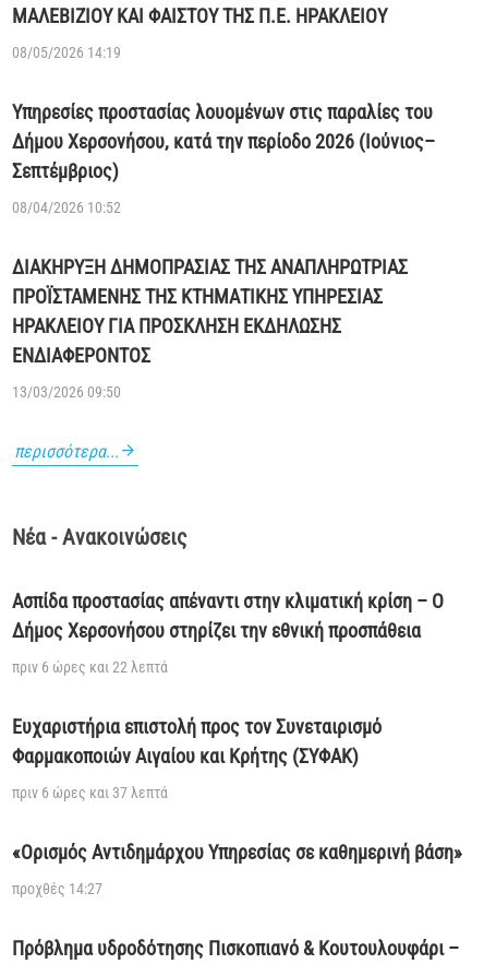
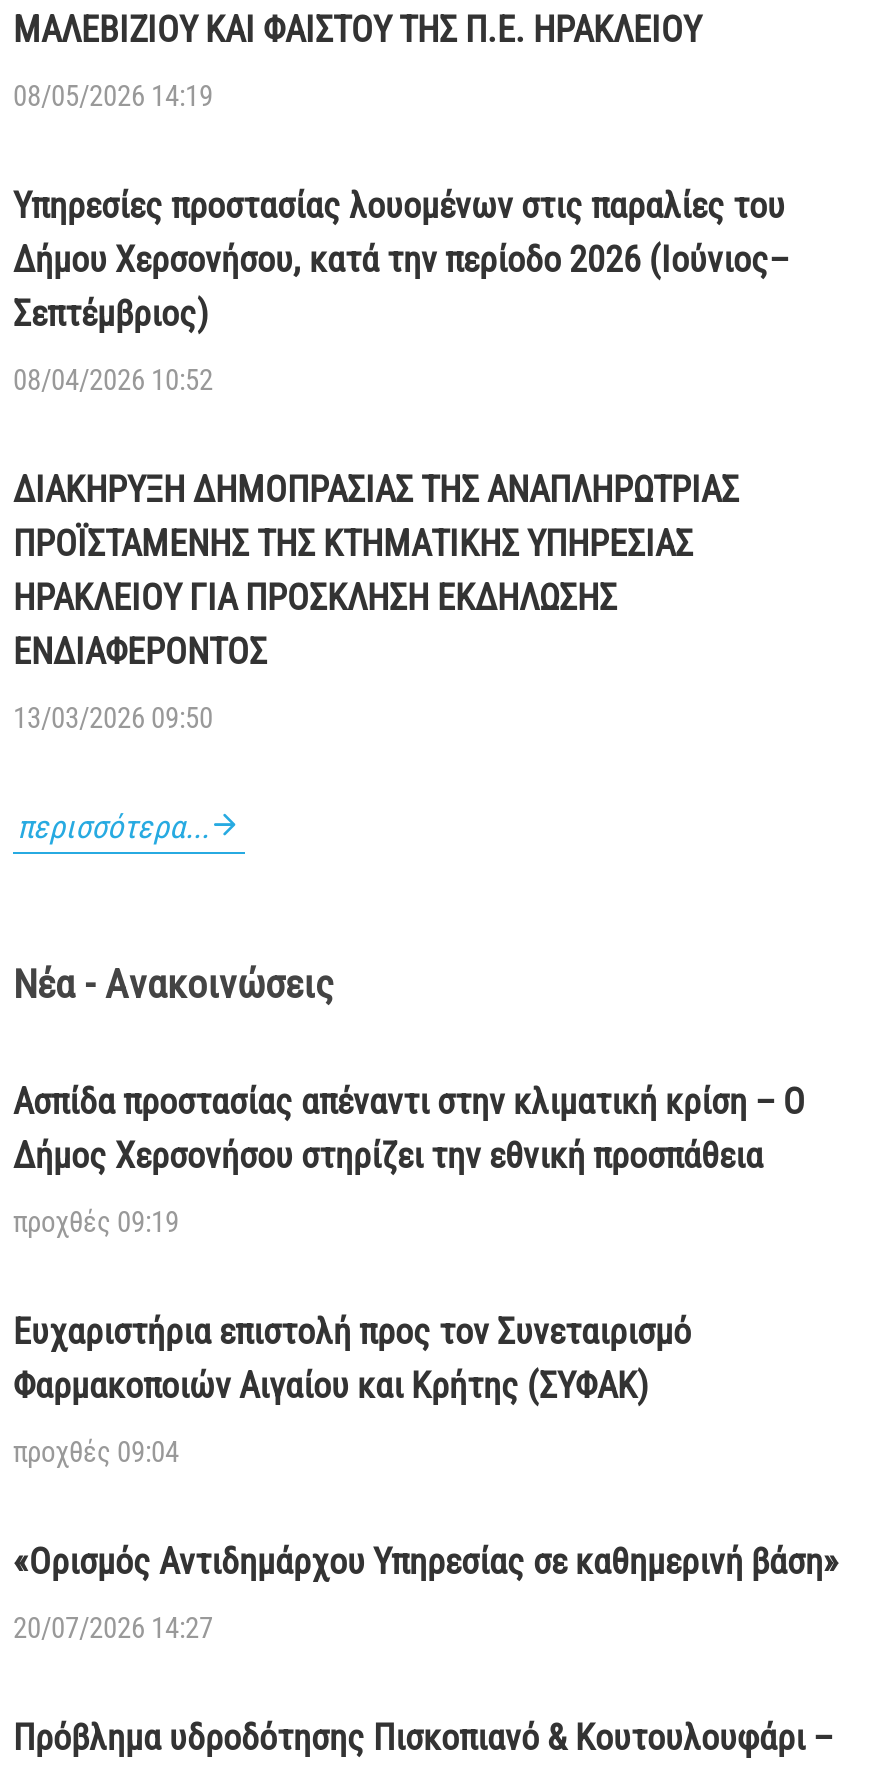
- πριν 6 ώρες και 22 λεπτά
+ προχθές 09:19

- πριν 6 ώρες και 37 λεπτά
+ προχθές 09:04

- προχθές 14:27
+ 20/07/2026 14:27
